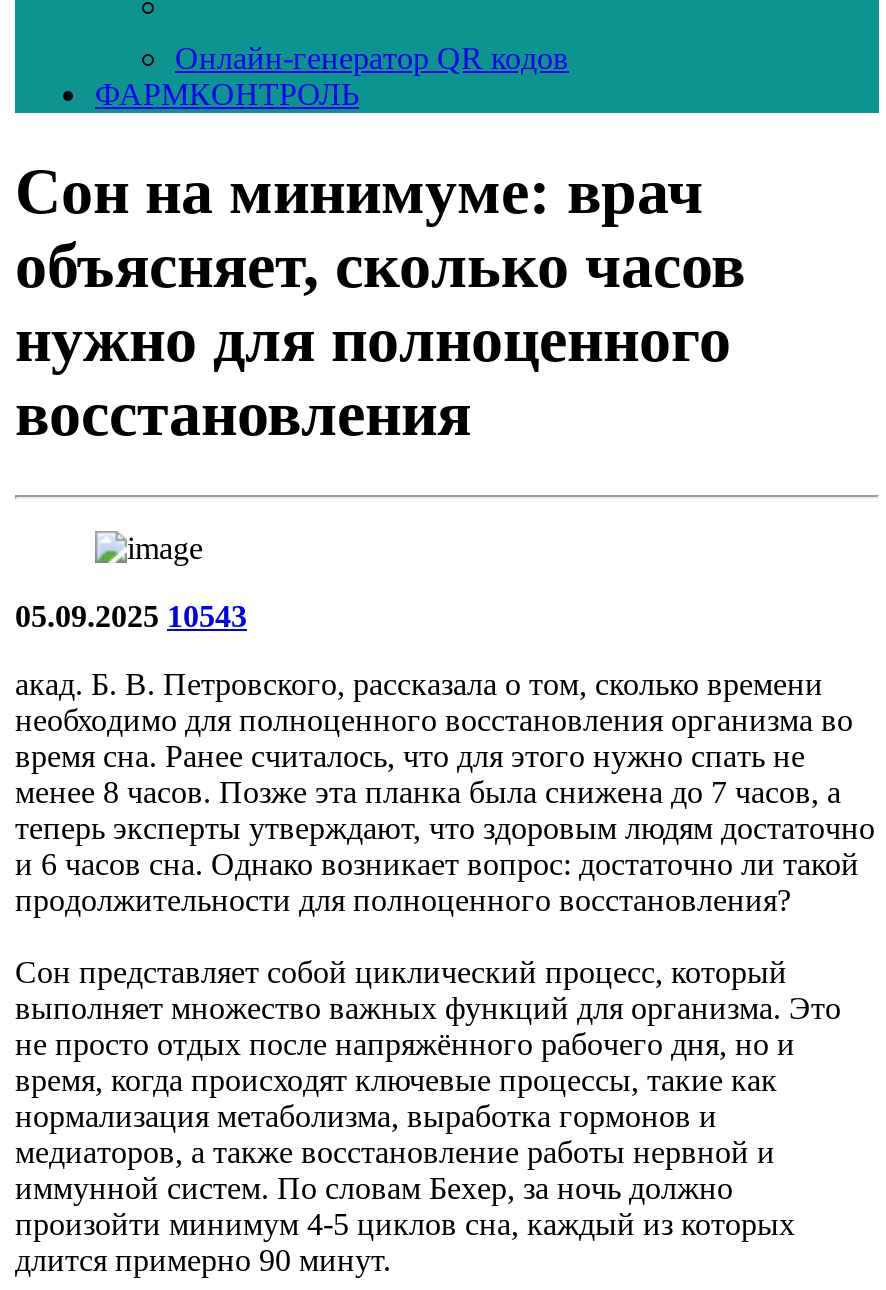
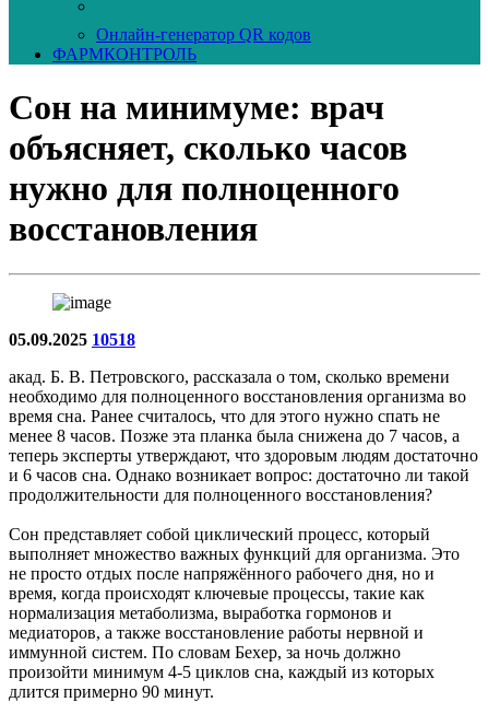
- 05.09.2025 10543
+ 05.09.2025 10518
